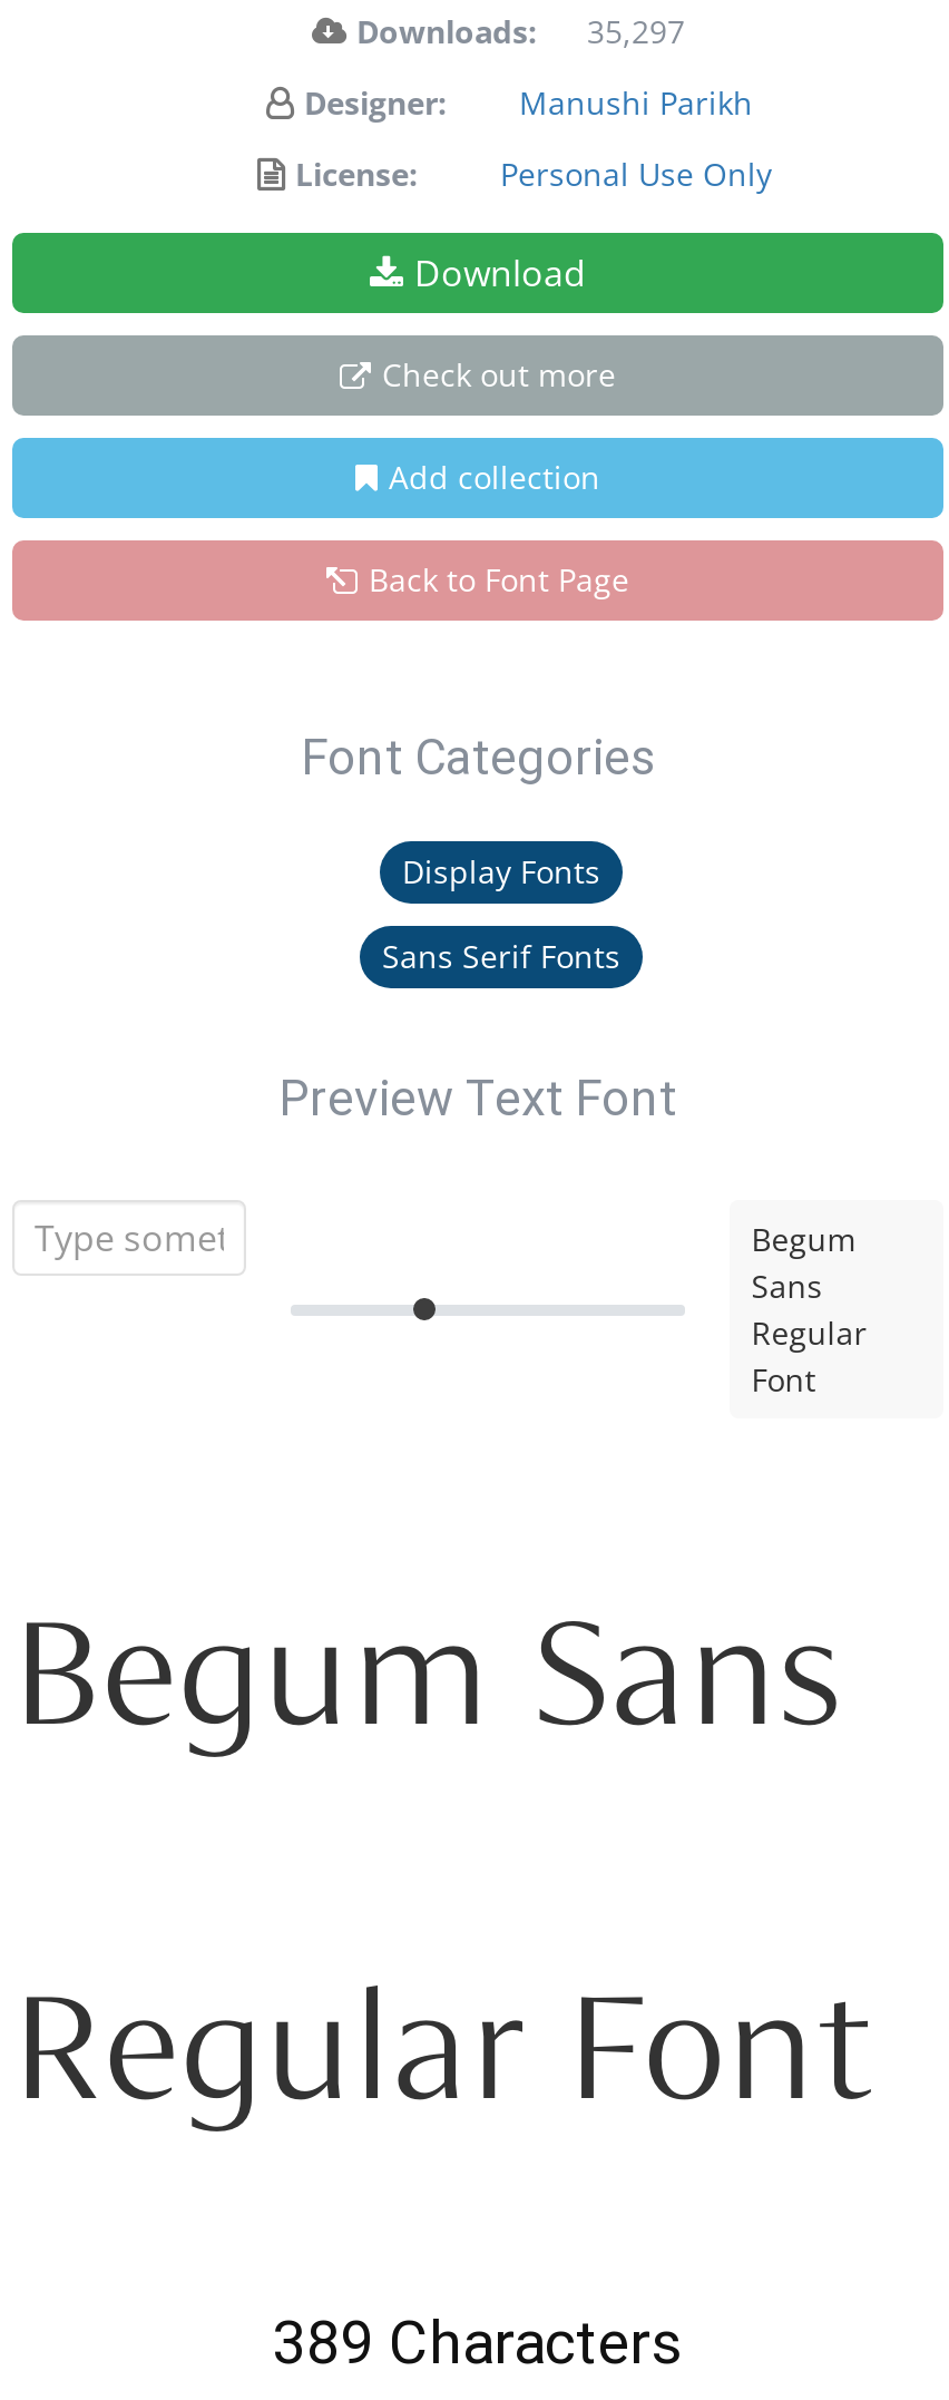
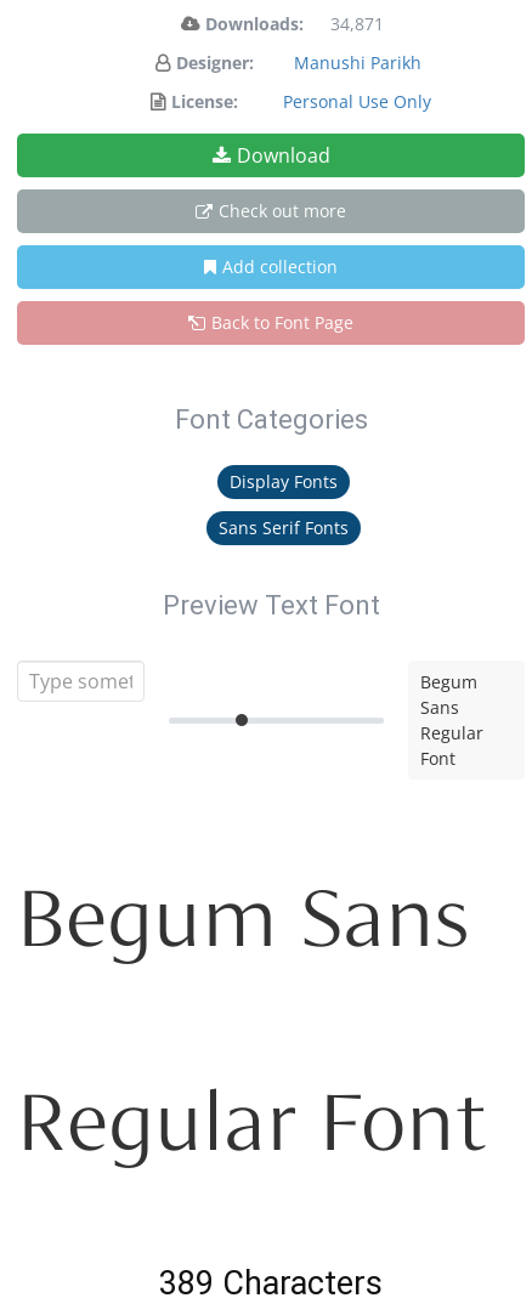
- Downloads: 35,297
+ Downloads: 34,871
